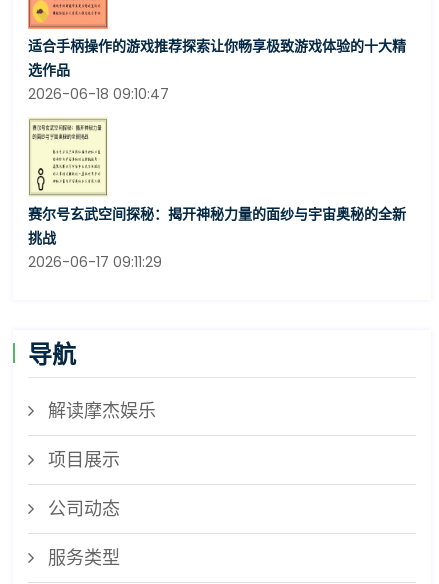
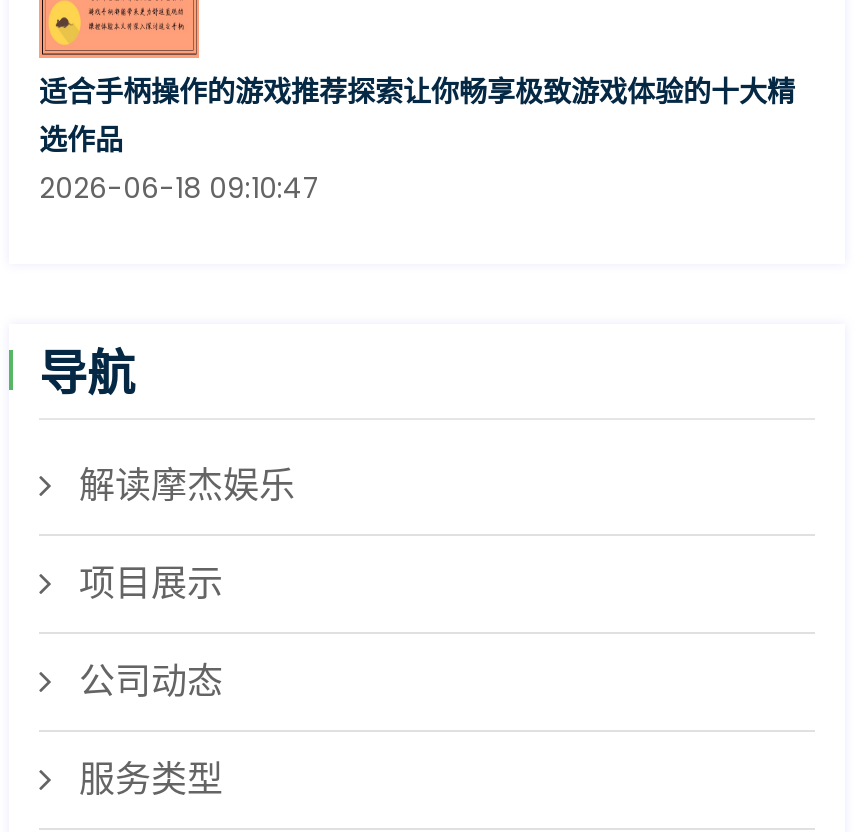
- [image]
- 赛尔号玄武空间探秘：揭开神秘力量的面纱与宇宙奥秘的全新
- 挑战
- 2026-06-17 09:11:29
